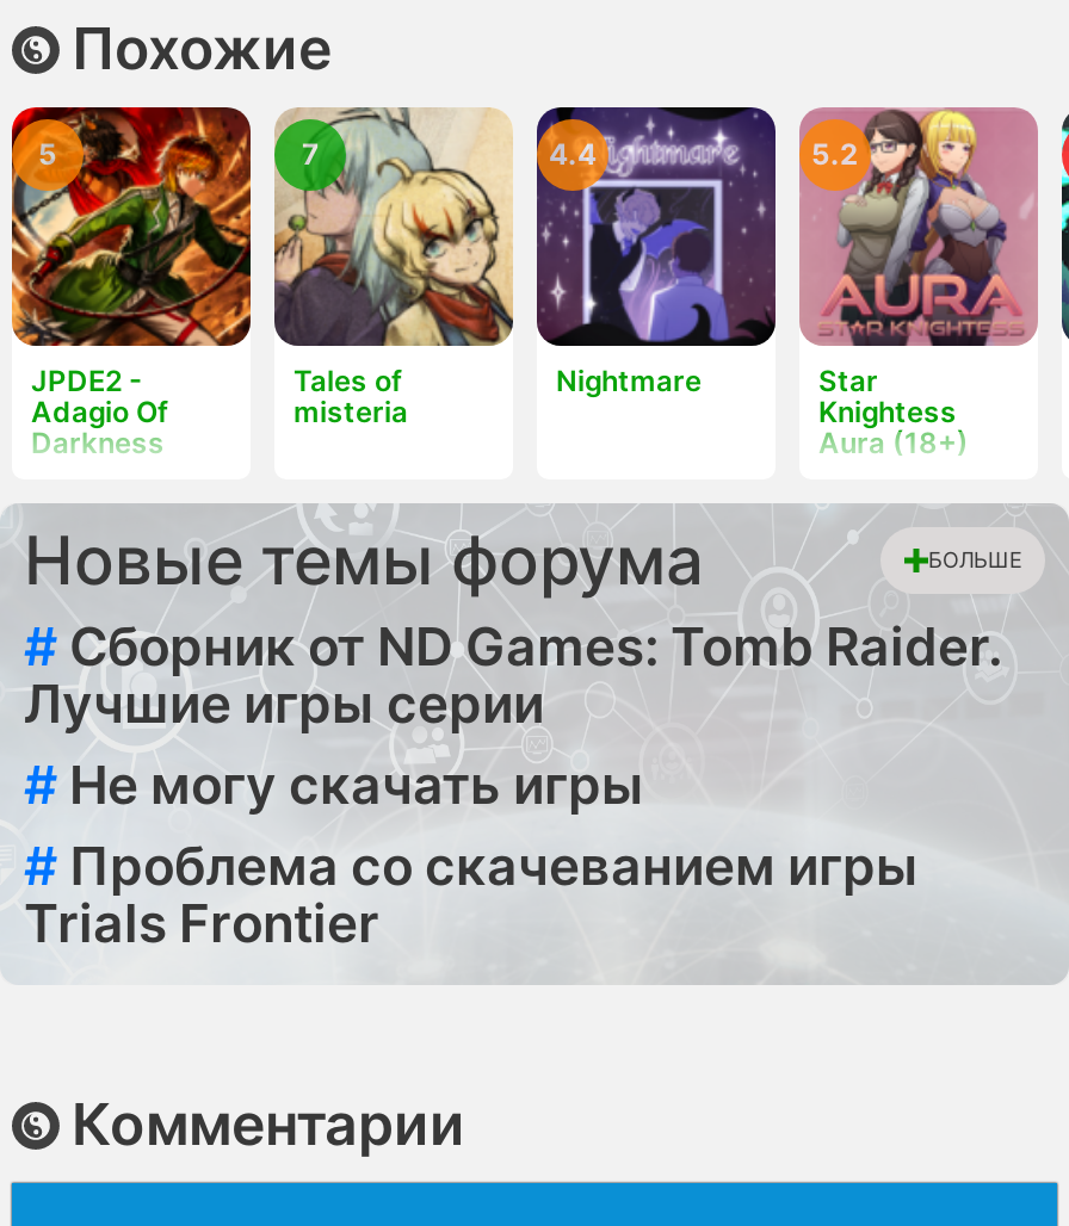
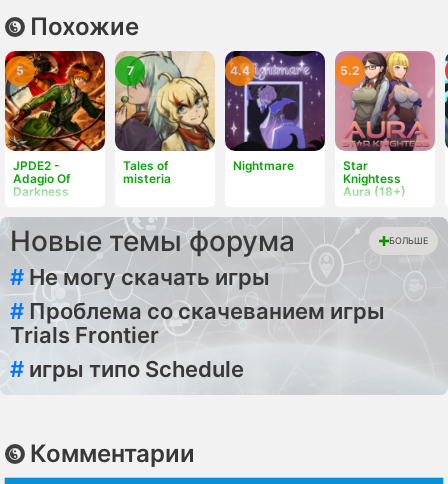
- # Сборник от ND Games: Tomb Raider.
- Лучшие игры серии

moved up: # Не могу скачать игры | # Проблема со скачеванием игры | Trials Frontier

+ # игры типо Schedule
